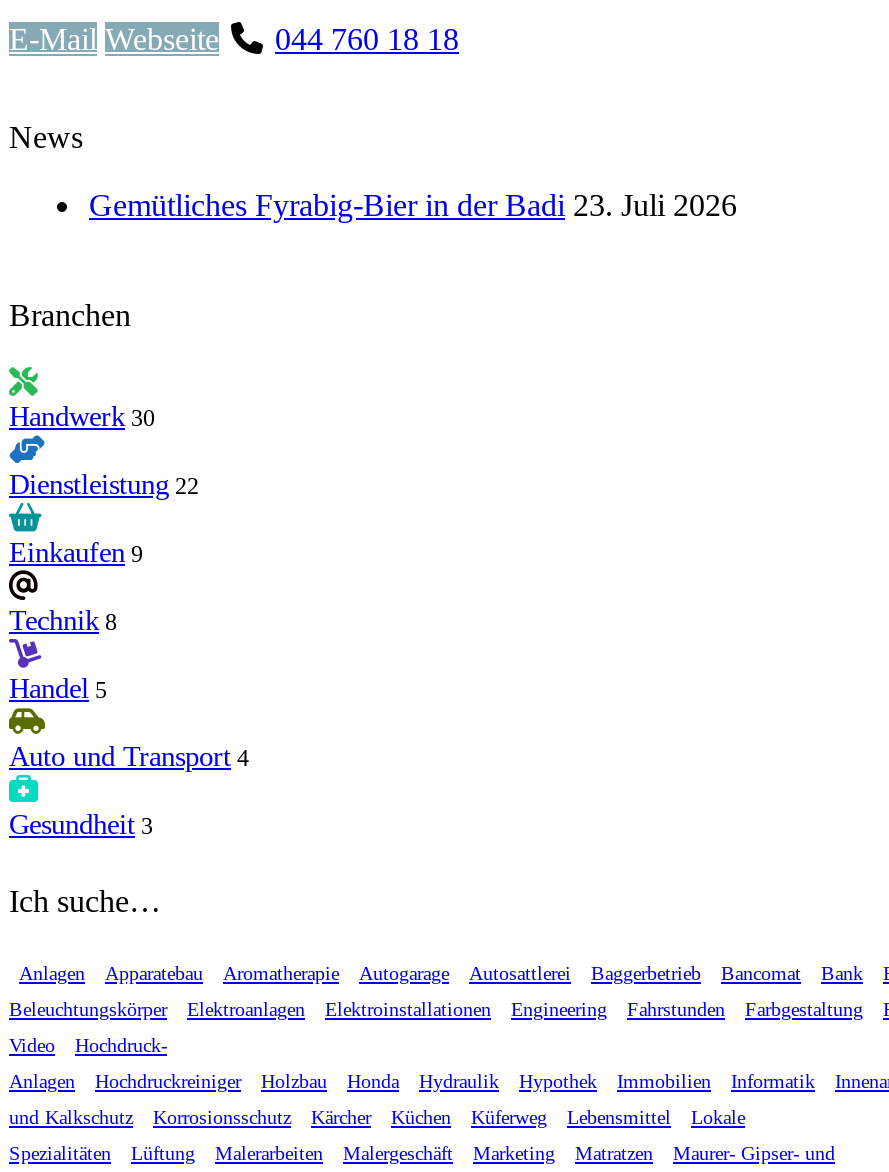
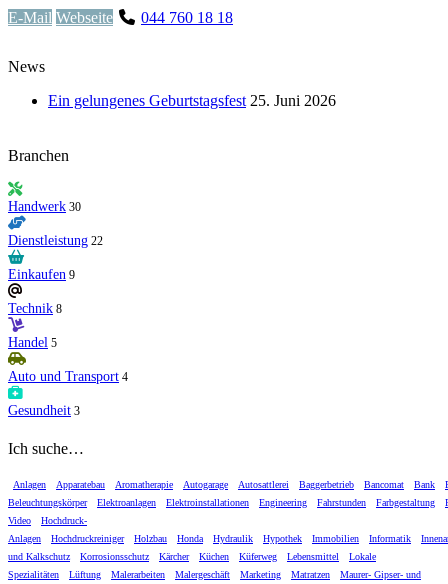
- Gemütliches Fyrabig-Bier in der Badi 23. Juli 2026
+ Ein gelungenes Geburtstagsfest 25. Juni 2026
